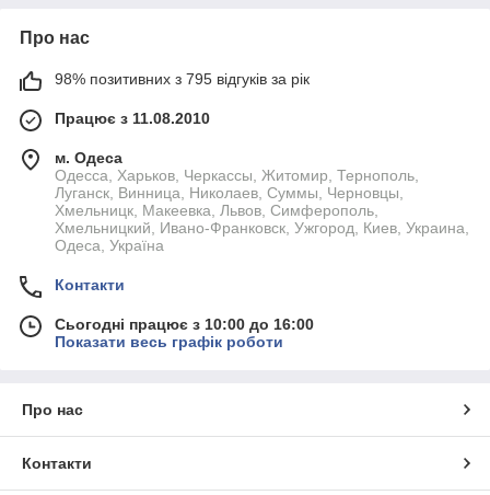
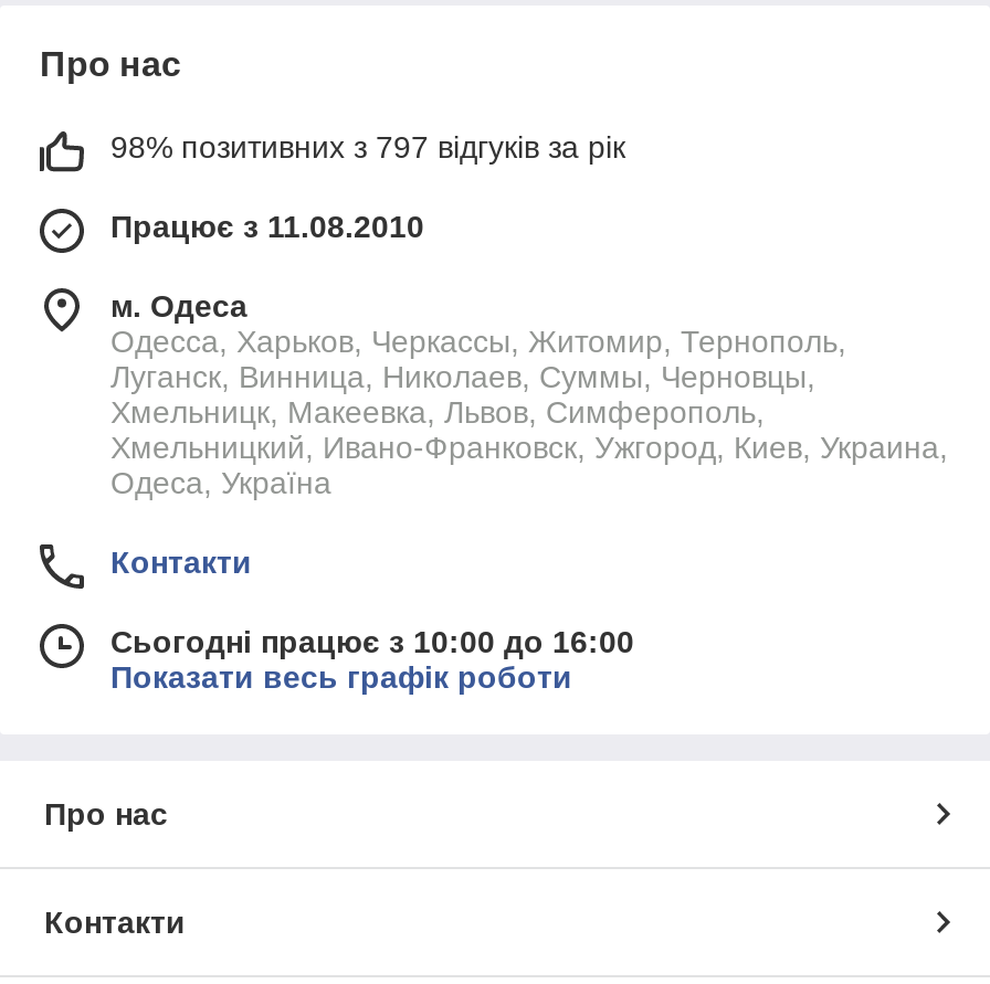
- 98% позитивних з 795 відгуків за рік
+ 98% позитивних з 797 відгуків за рік
